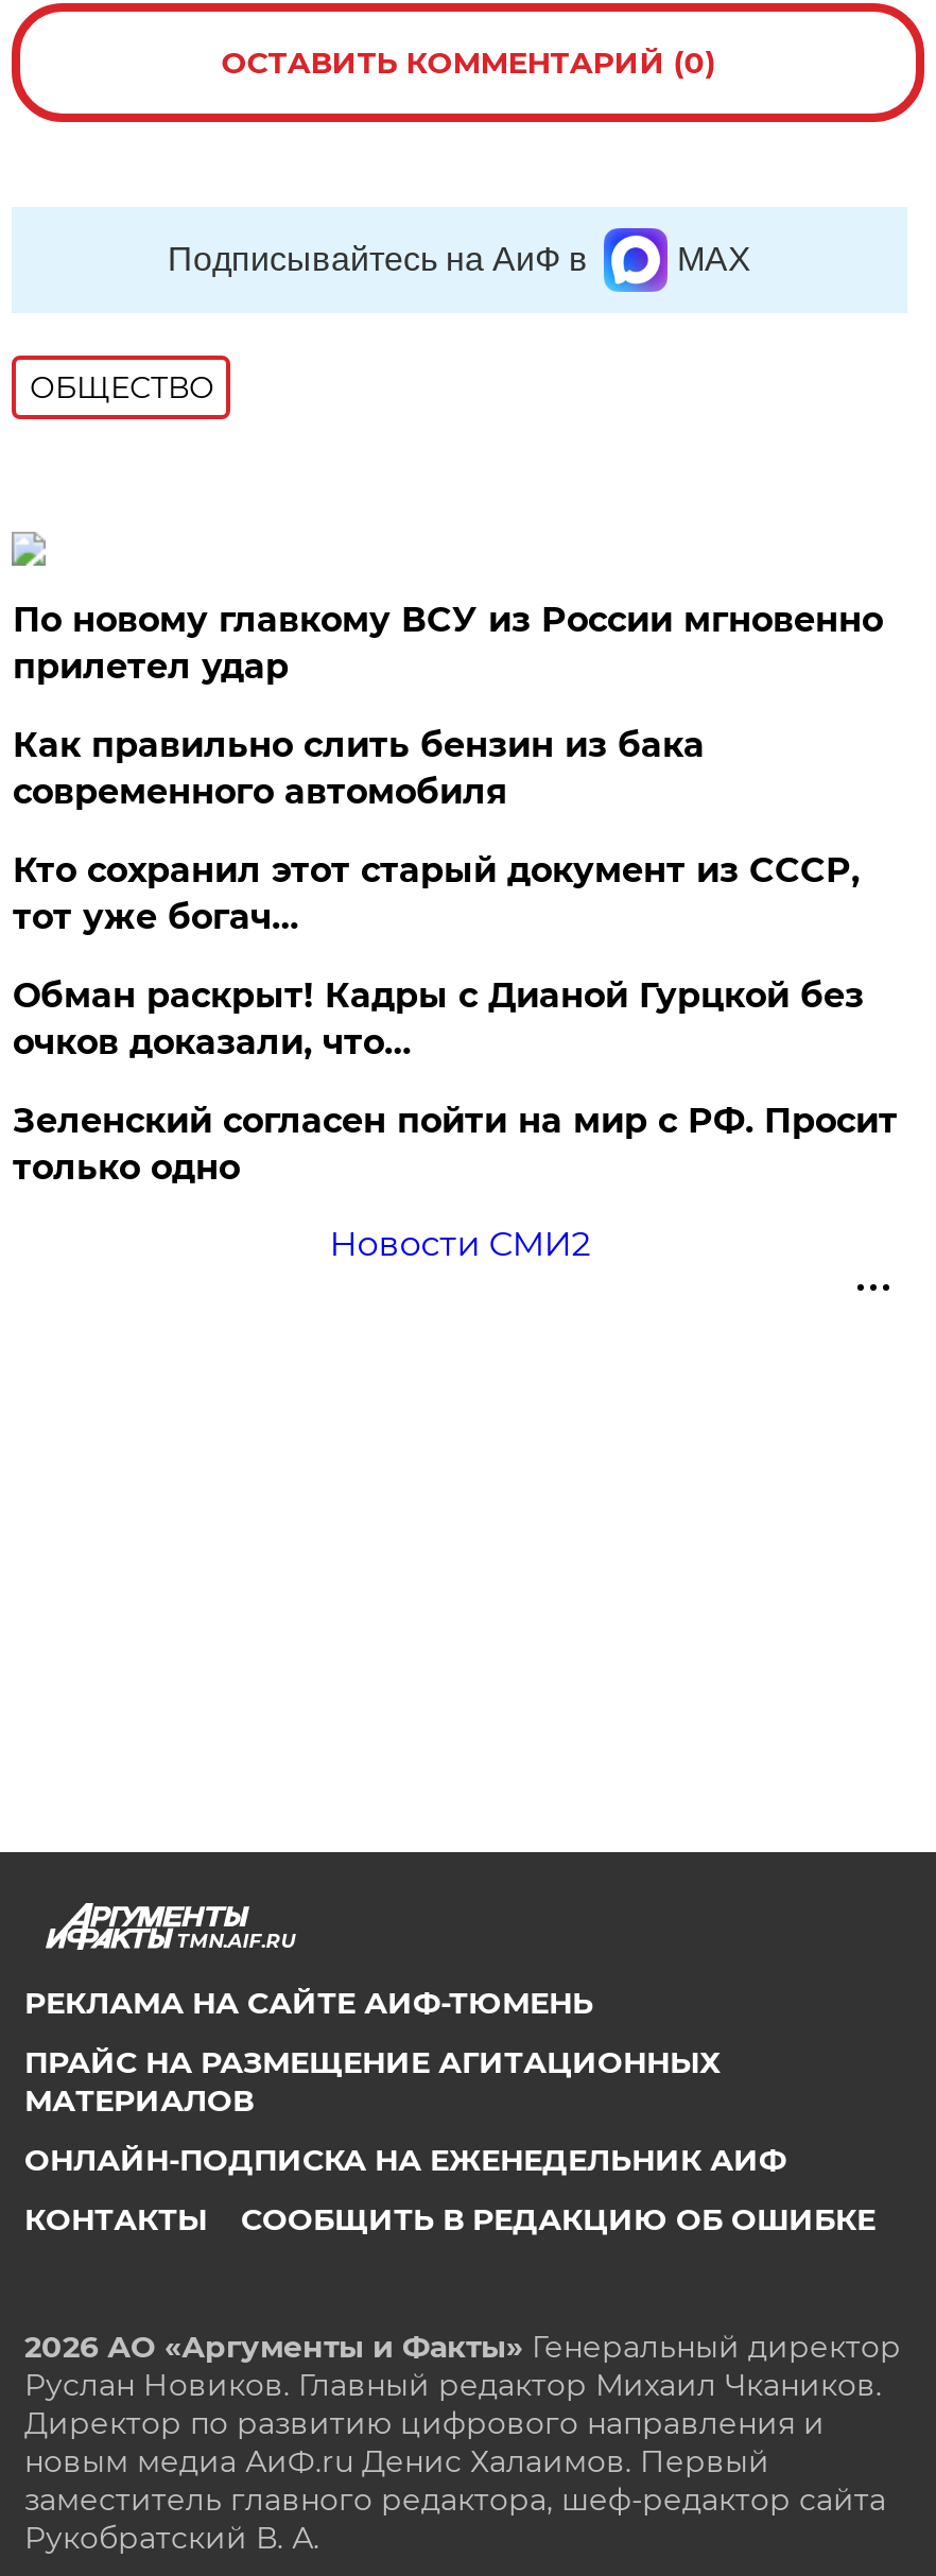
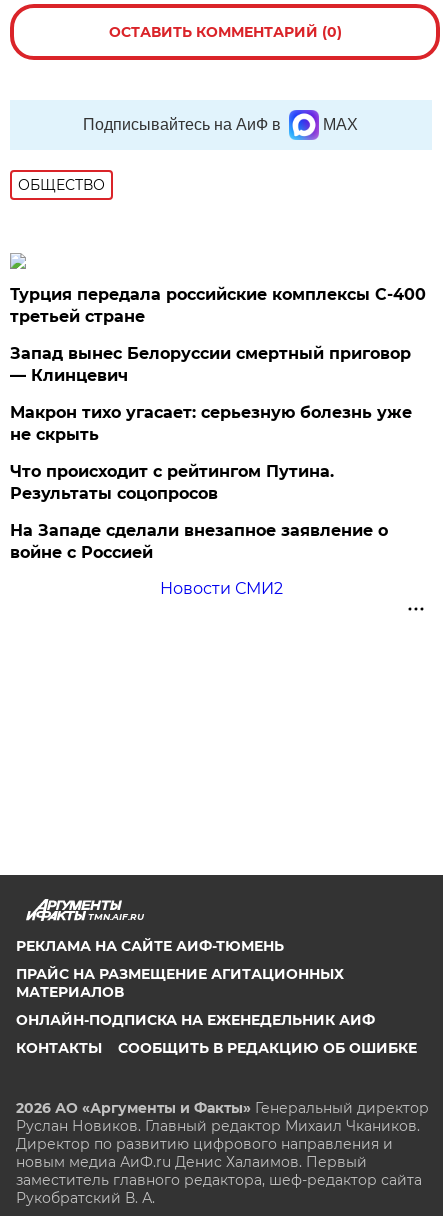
- По новому главкому ВСУ из России мгновенно
- прилетел удар
+ Турция передала российские комплексы С-400
+ третьей стране

- Как правильно слить бензин из бака
- современного автомобиля
+ Запад вынес Белоруссии смертный приговор
+ — Клинцевич

- Кто сохранил этот старый документ из СССР,
- тот уже богач…
+ Макрон тихо угасает: серьезную болезнь уже
+ не скрыть

- Обман раскрыт! Кадры с Дианой Гурцкой без
- очков доказали, что…
+ Что происходит с рейтингом Путина.
+ Результаты соцопросов

- Зеленский согласен пойти на мир с РФ. Просит
- только одно
+ На Западе сделали внезапное заявление о
+ войне с Россией
